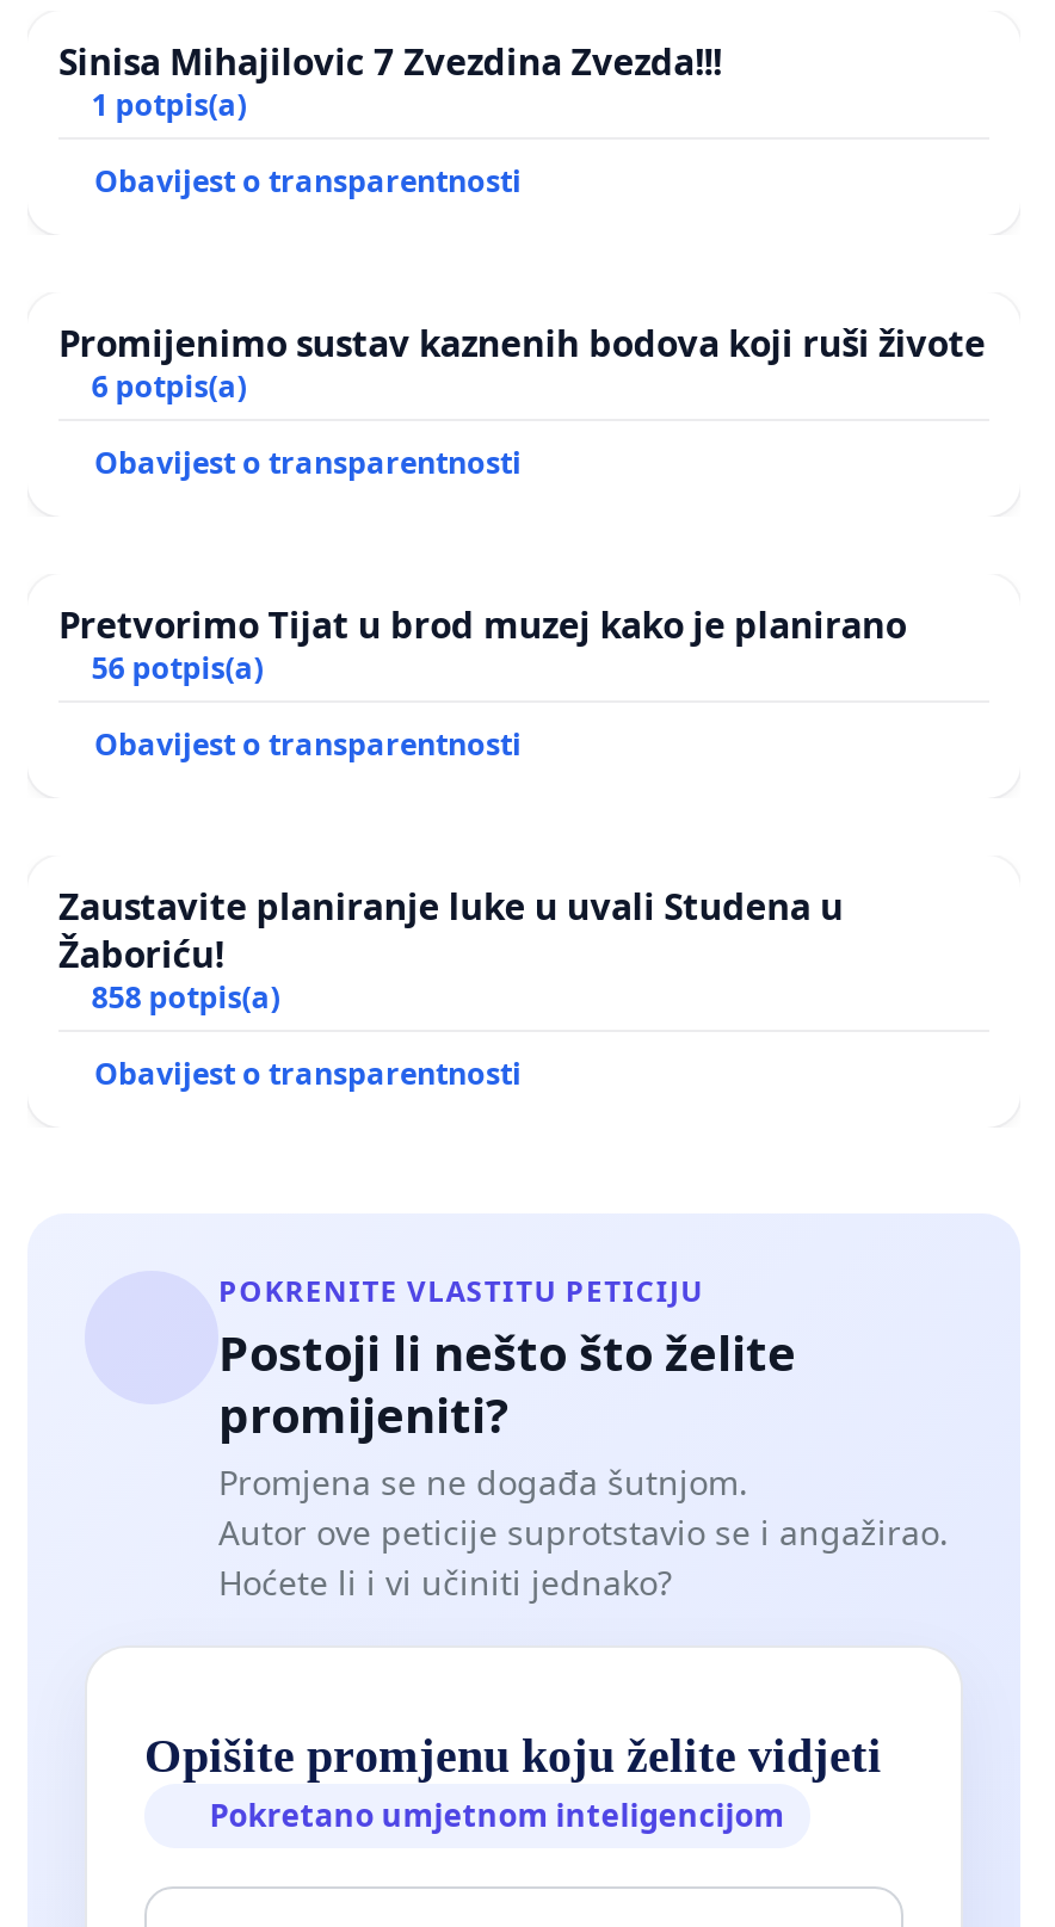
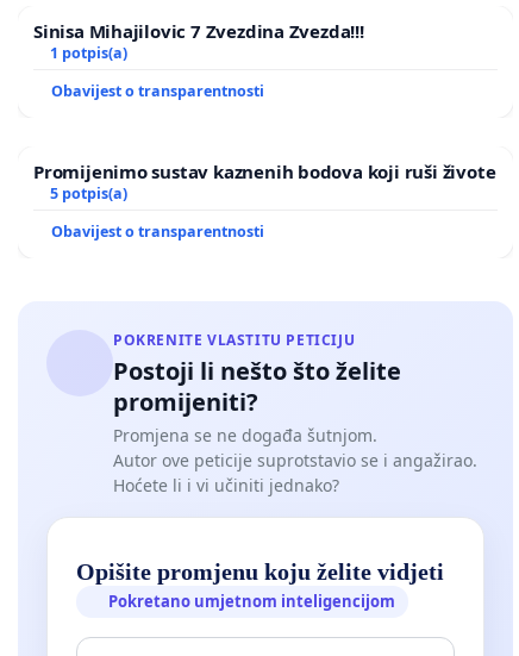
- 6 potpis(a)
- Obavijest o transparentnosti
- Pretvorimo Tijat u brod muzej kako je planirano
- 56 potpis(a)
- Obavijest o transparentnosti
- Zaustavite planiranje luke u uvali Studena u
- Žaboriću!
- 858 potpis(a)
+ 5 potpis(a)
